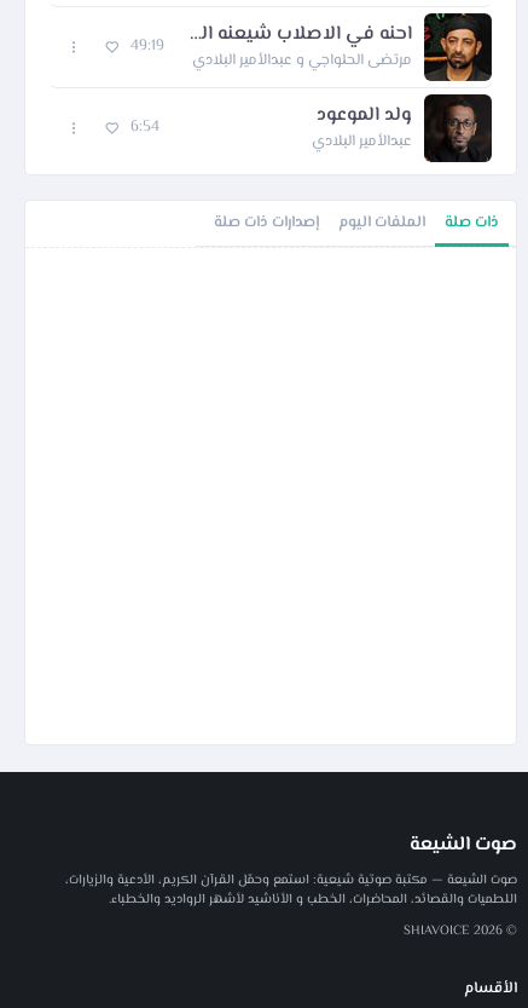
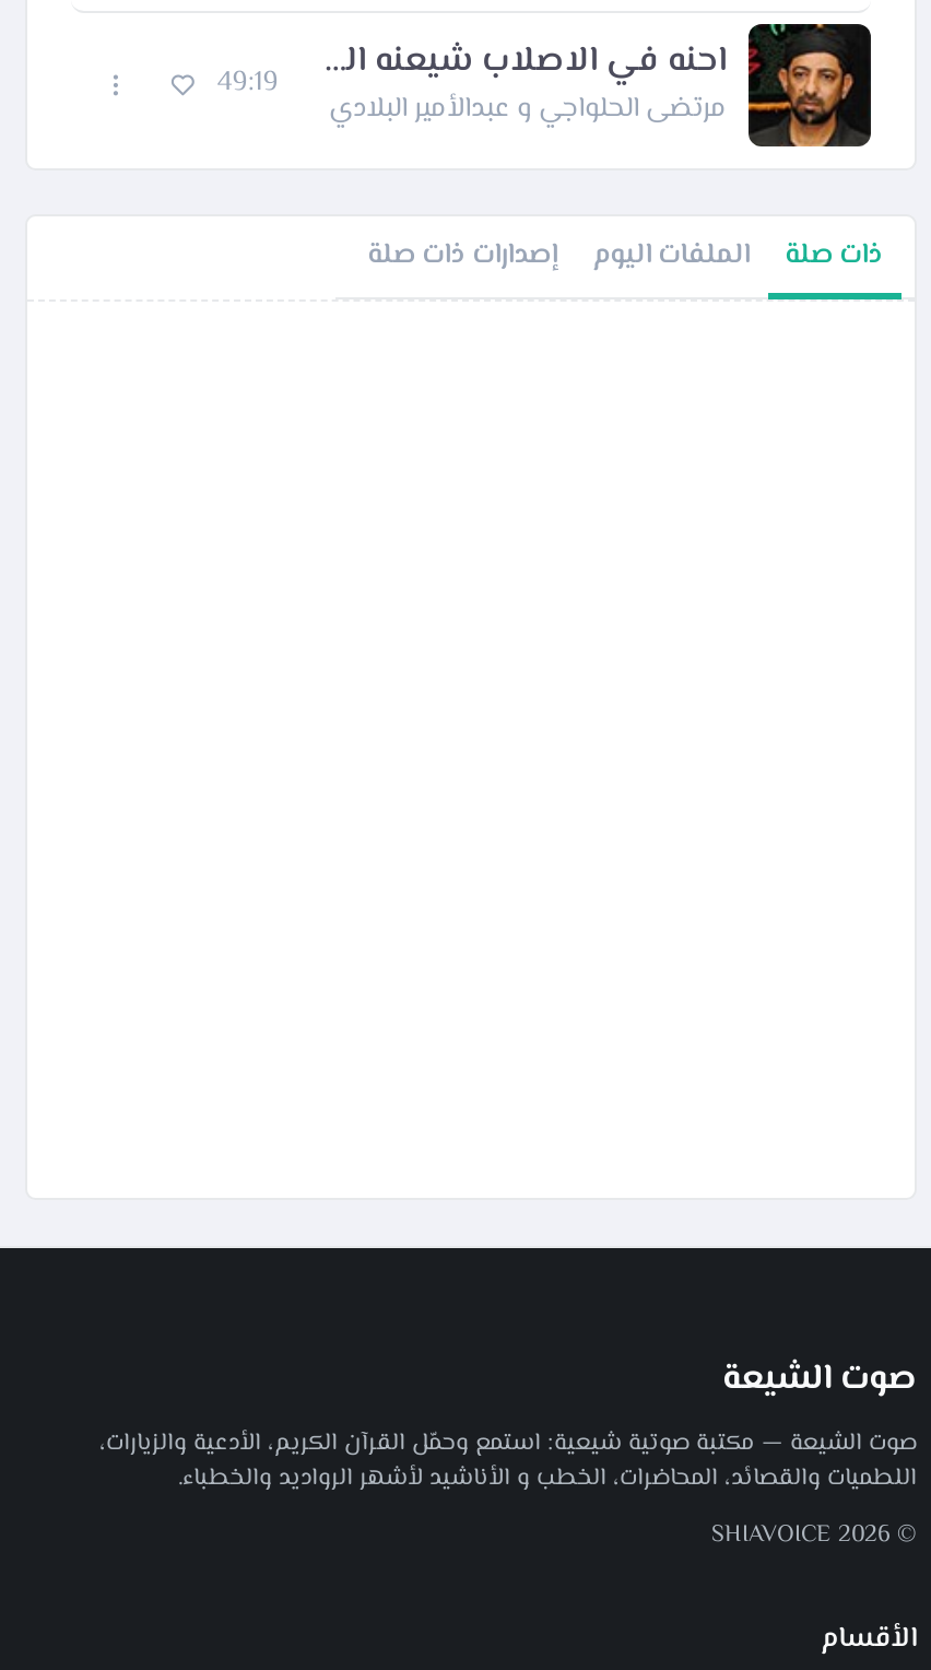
- [image]
- ولد الموعود
- عبدالأمير البلادي

- 6:54
